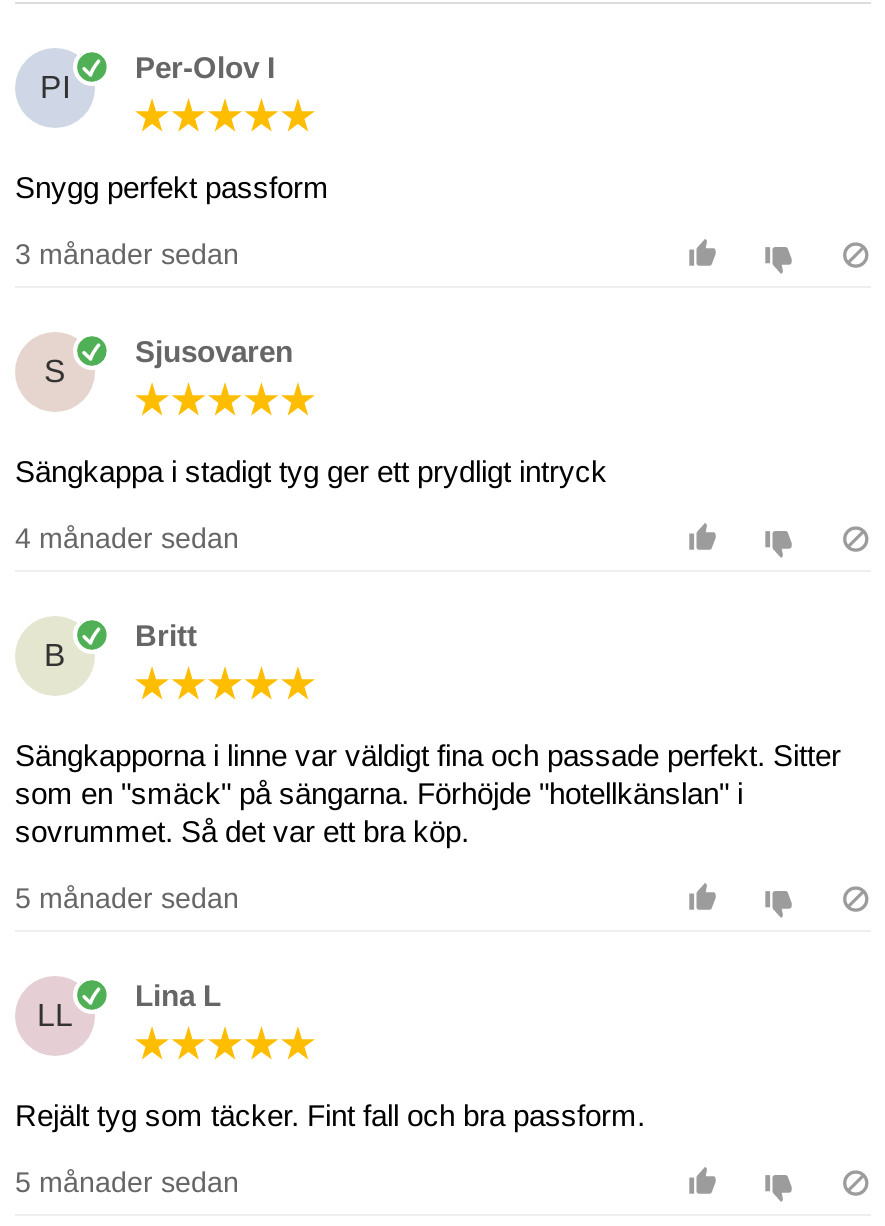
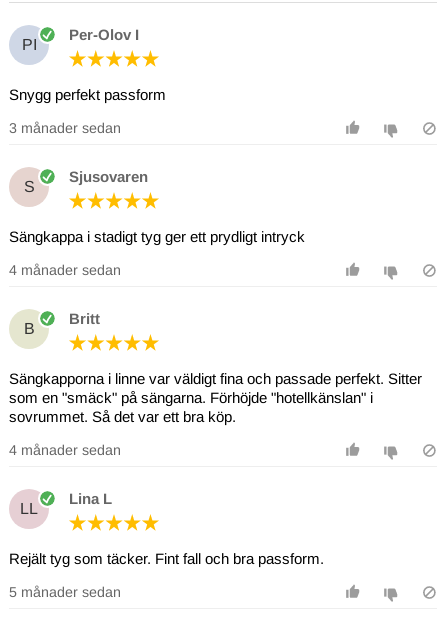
- 5 månader sedan
+ 4 månader sedan
